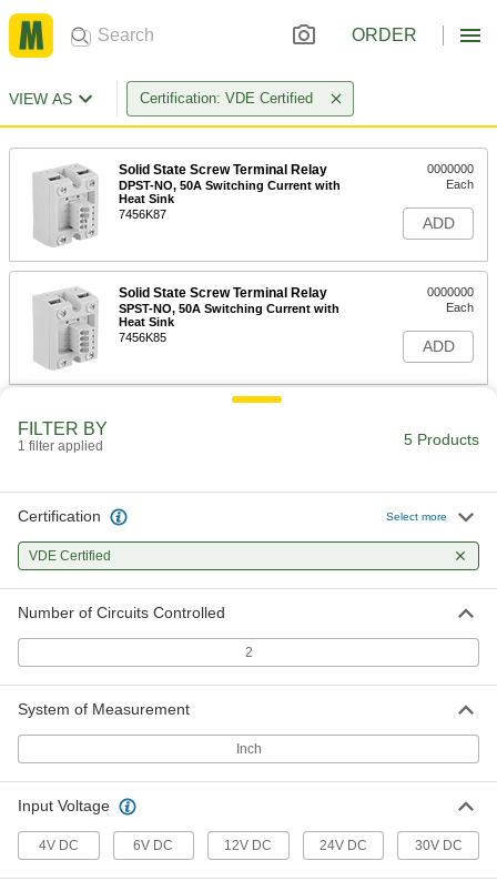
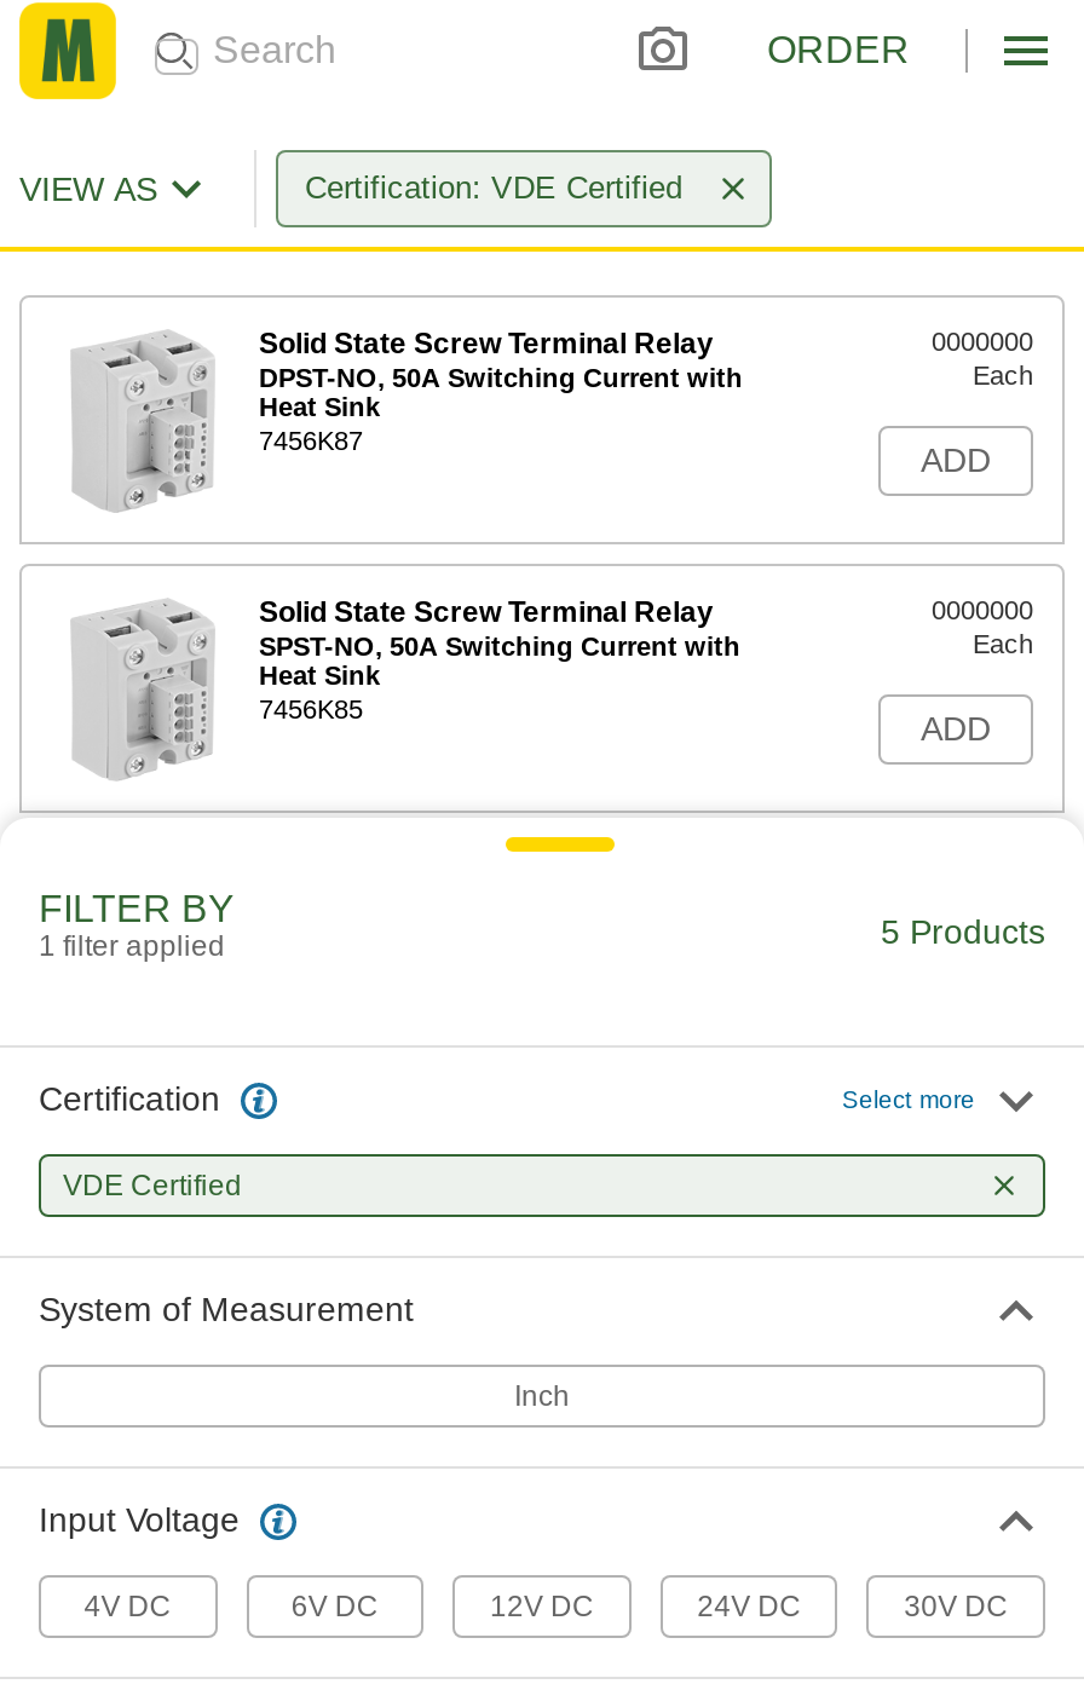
- Number of Circuits Controlled
- 2
